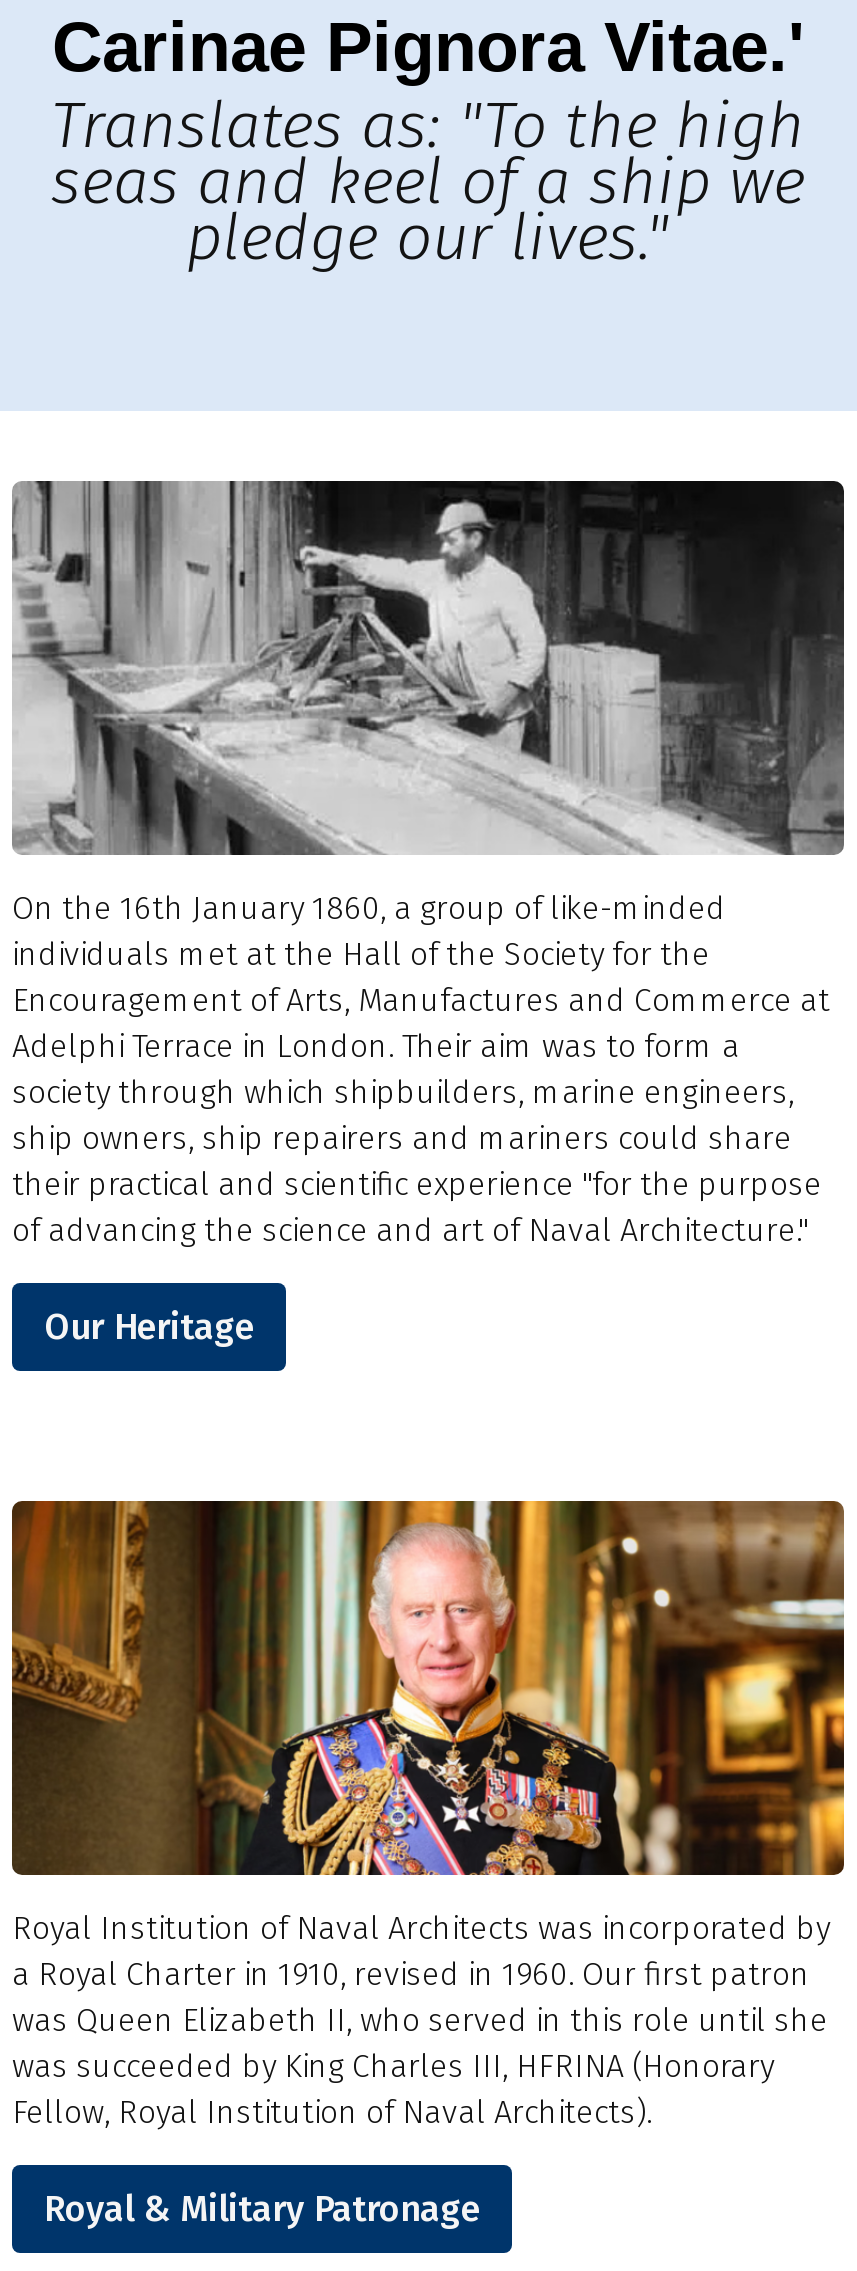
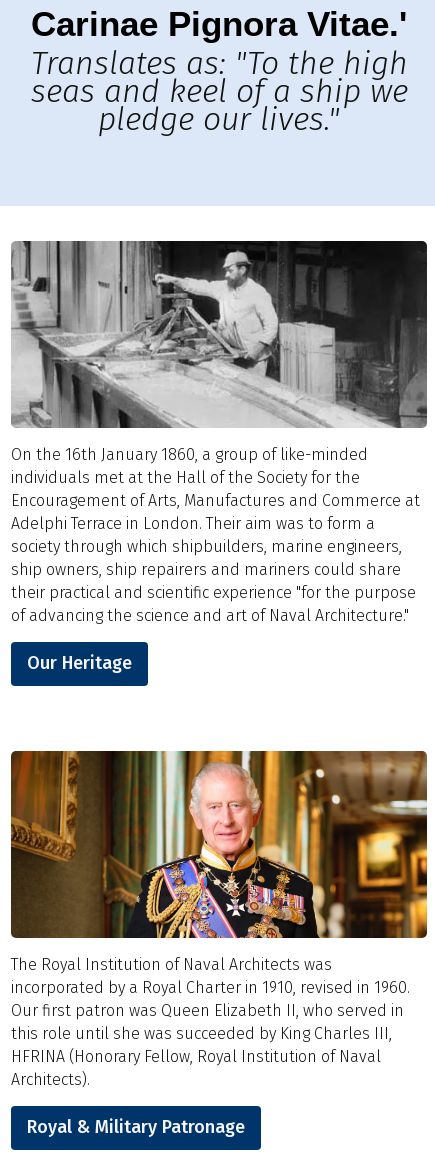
- Royal Institution of Naval Architects was incorporated by
- a Royal Charter in 1910, revised in 1960. Our first patron
- was Queen Elizabeth II, who served in this role until she
- was succeeded by King Charles III, HFRINA (Honorary
- Fellow, Royal Institution of Naval Architects).
+ The Royal Institution of Naval Architects was
+ incorporated by a Royal Charter in 1910, revised in 1960.
+ Our first patron was Queen Elizabeth II, who served in
+ this role until she was succeeded by King Charles III,
+ HFRINA (Honorary Fellow, Royal Institution of Naval
+ Architects).
